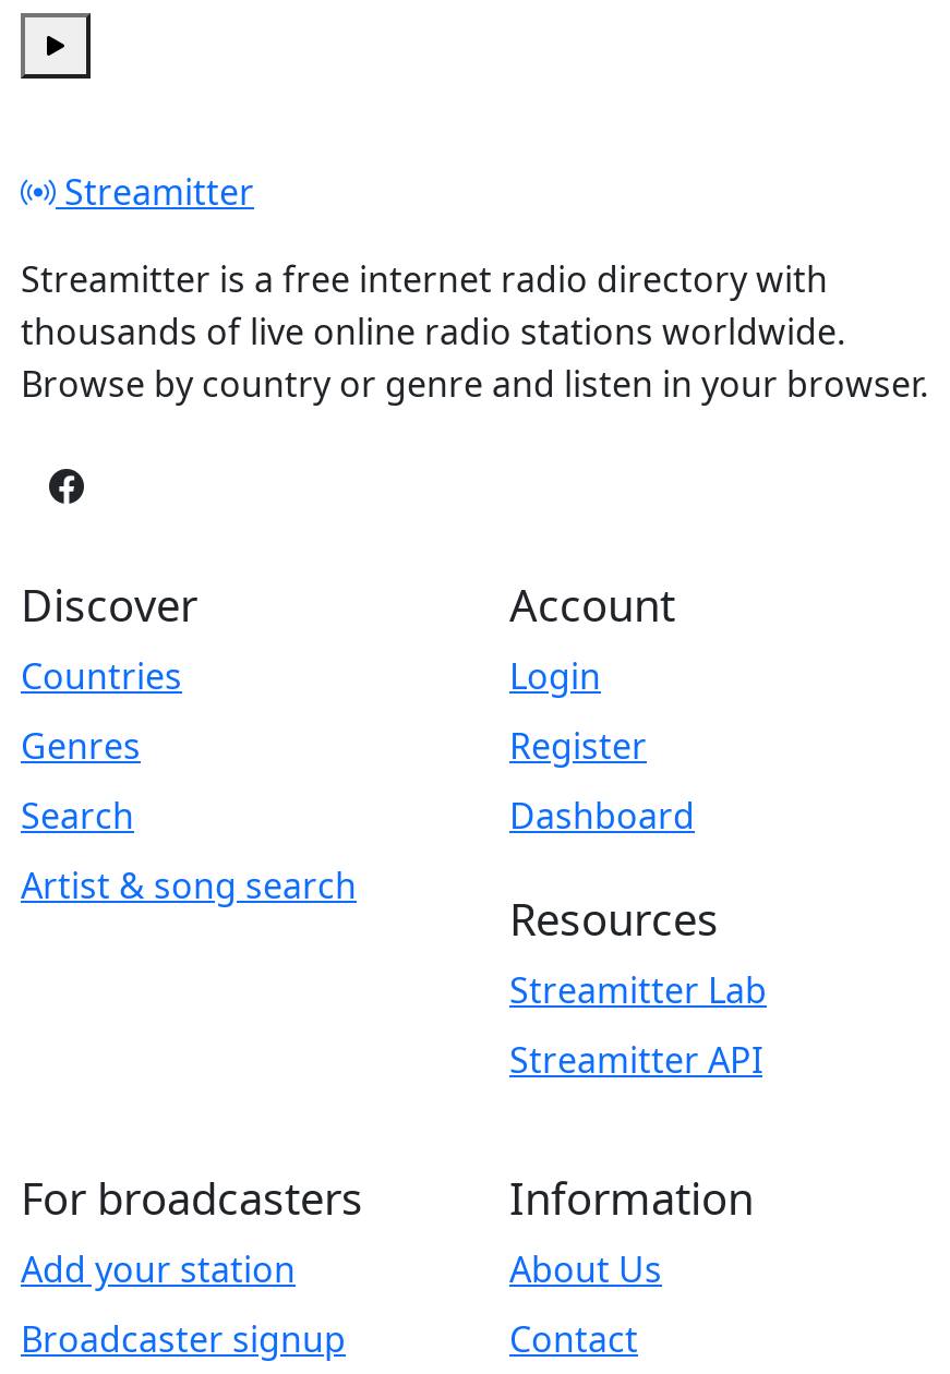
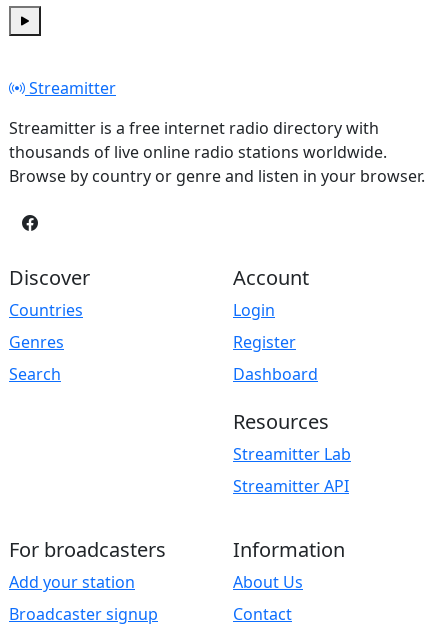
- Artist & song search
